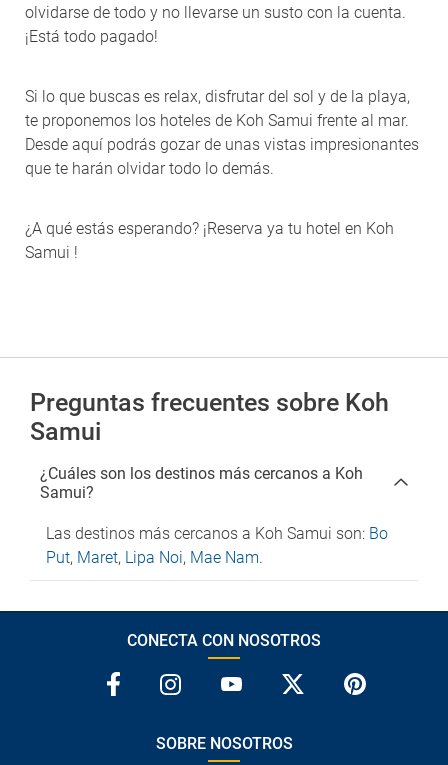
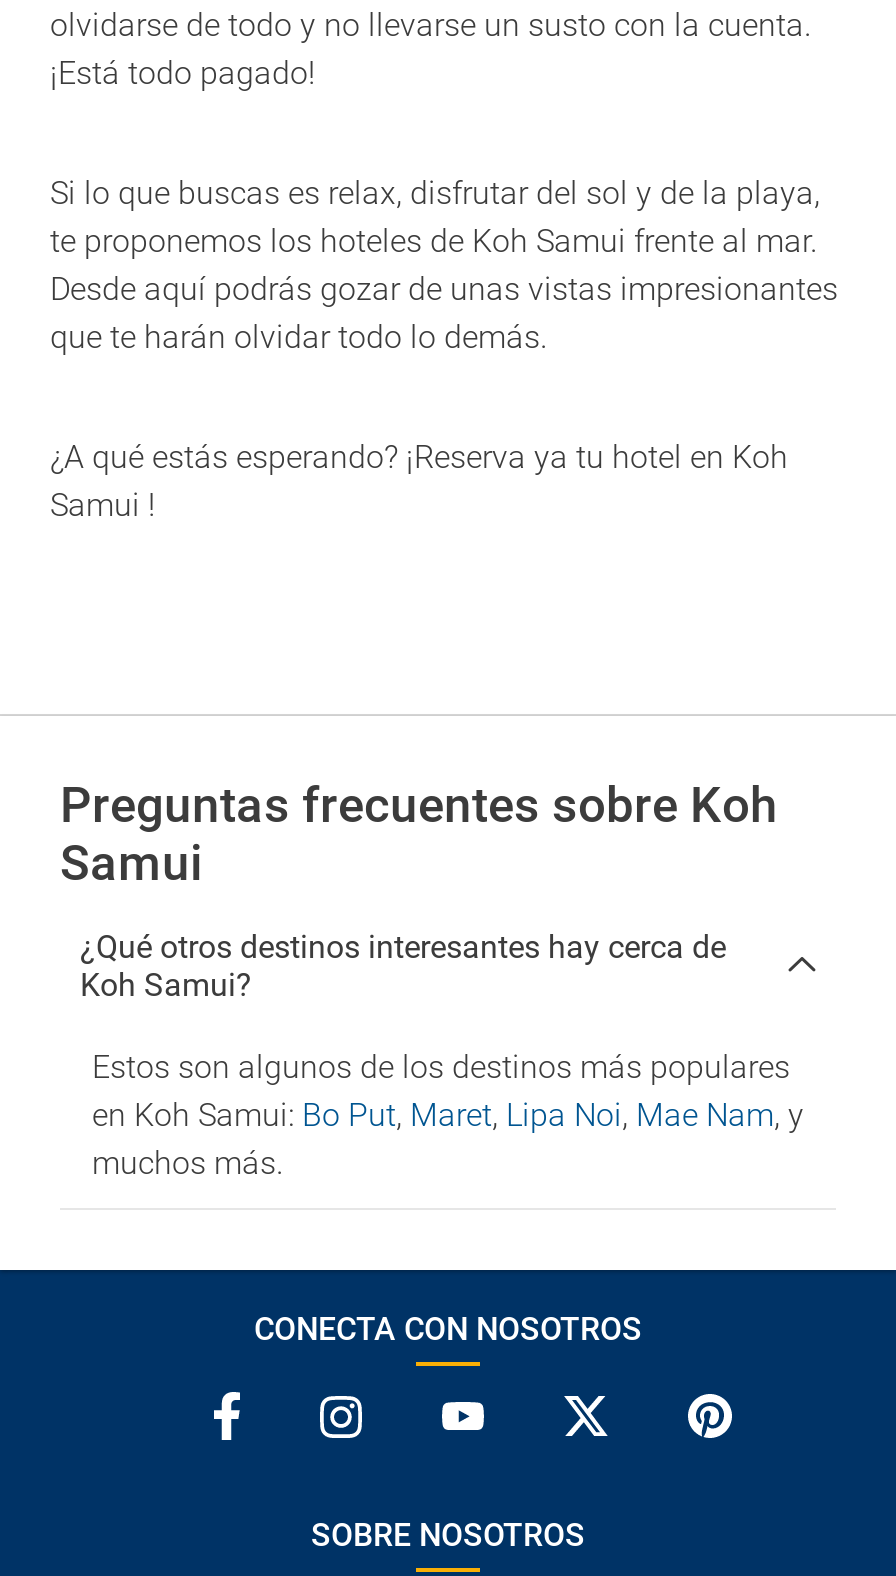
- ¿Cuáles son los destinos más cercanos a Koh
- Samui?
+ ¿Qué otros destinos interesantes hay cerca de
+ Koh Samui?

- Las destinos más cercanos a Koh Samui son: Bo
- Put, Maret, Lipa Noi, Mae Nam.
+ Estos son algunos de los destinos más populares
+ en Koh Samui: Bo Put, Maret, Lipa Noi, Mae Nam, y
+ muchos más.
